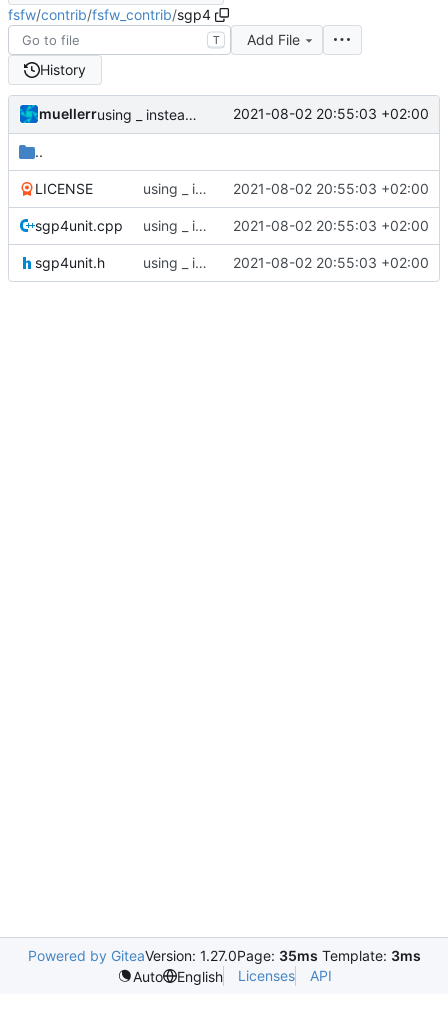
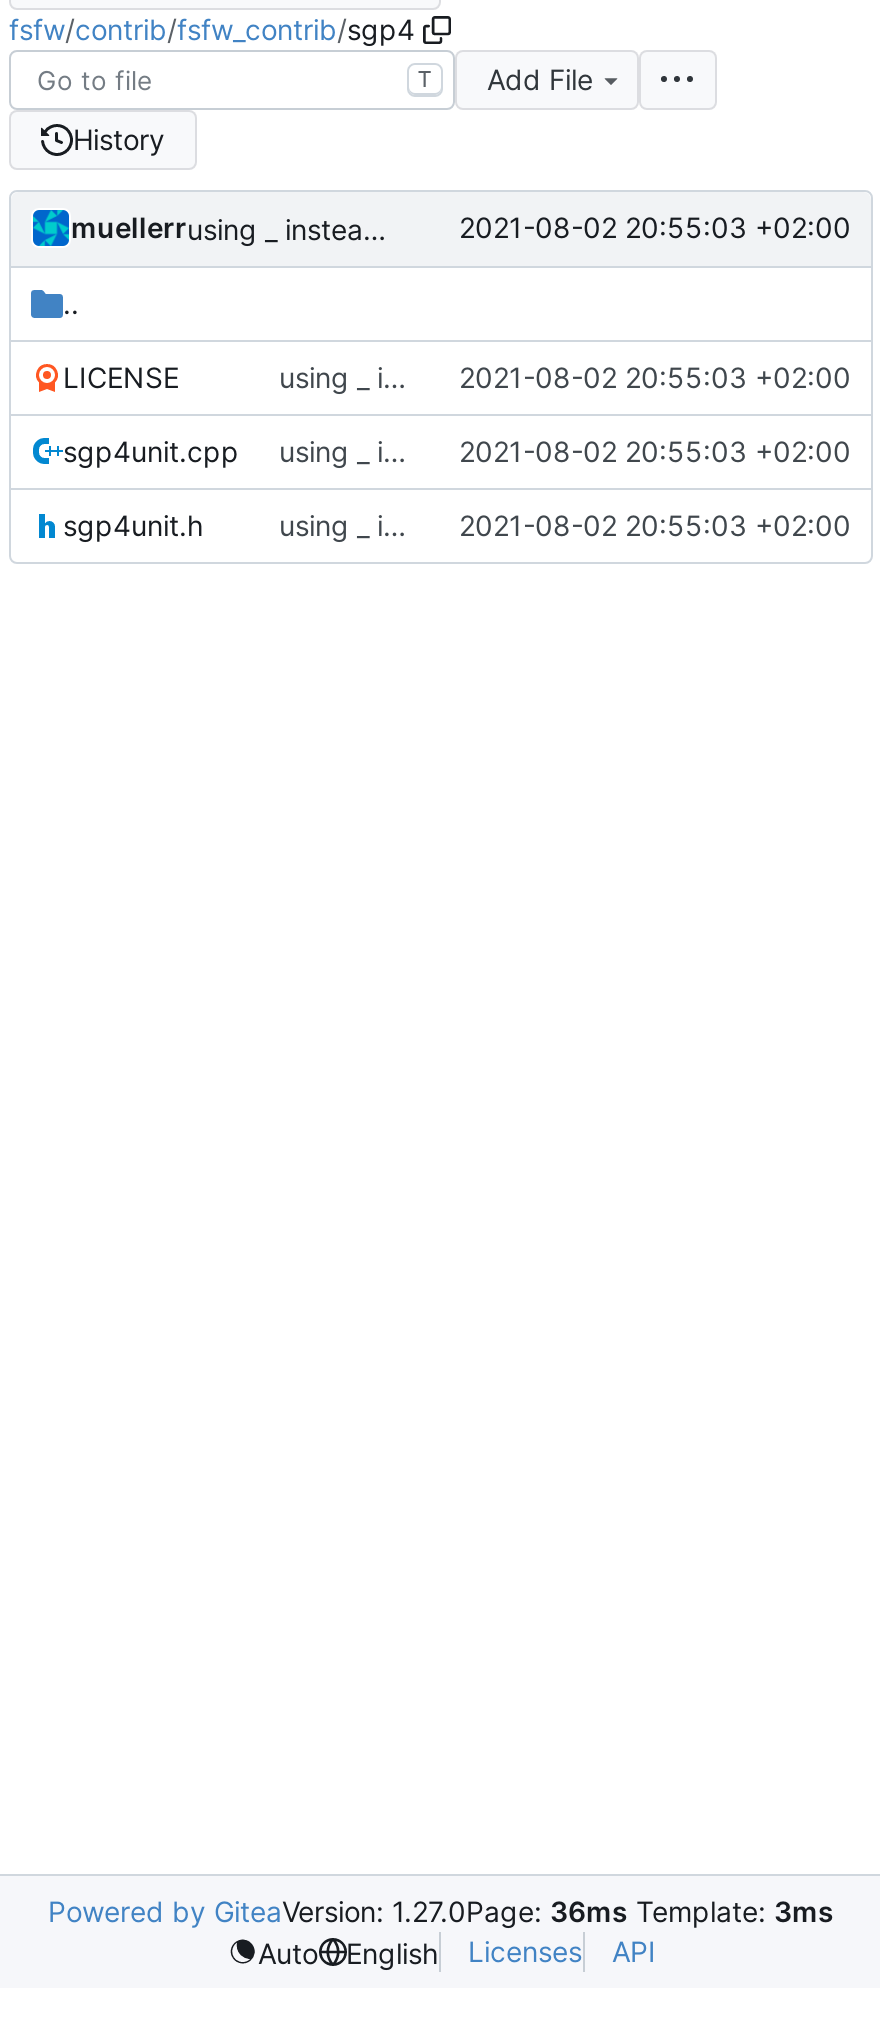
- Powered by GiteaVersion: 1.27.0Page: 35ms Template: 3ms
+ Powered by GiteaVersion: 1.27.0Page: 36ms Template: 3ms
